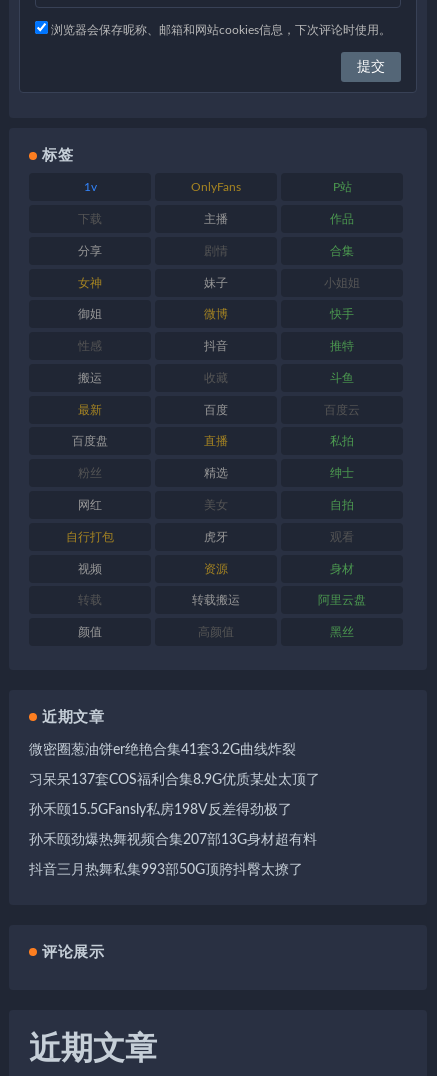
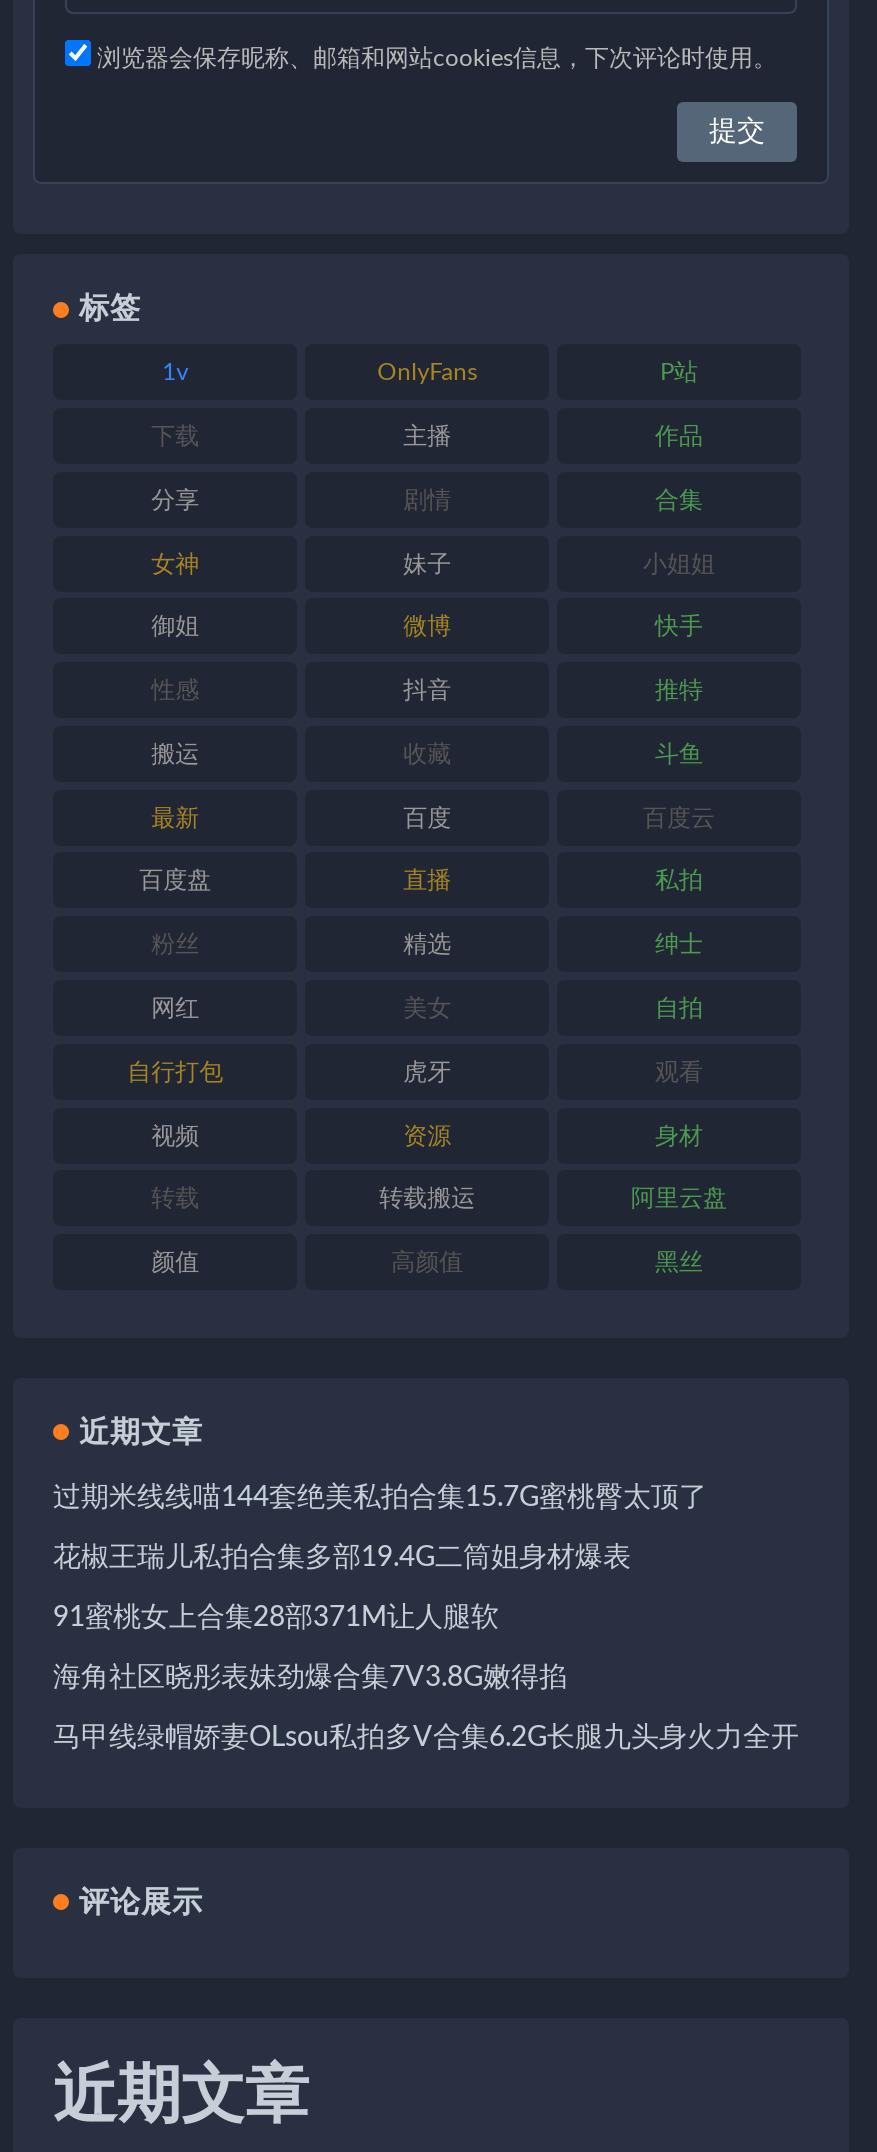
- 微密圈葱油饼er绝艳合集41套3.2G曲线炸裂
+ 过期米线线喵144套绝美私拍合集15.7G蜜桃臀太顶了

- 习呆呆137套COS福利合集8.9G优质某处太顶了
+ 花椒王瑞儿私拍合集多部19.4G二筒姐身材爆表

- 孙禾颐15.5GFansly私房198V反差得劲极了
+ 91蜜桃女上合集28部371M让人腿软

- 孙禾颐劲爆热舞视频合集207部13G身材超有料
+ 海角社区晓彤表妹劲爆合集7V3.8G嫩得掐

- 抖音三月热舞私集993部50G顶胯抖臀太撩了
+ 马甲线绿帽娇妻OLsou私拍多V合集6.2G长腿九头身火力全开
